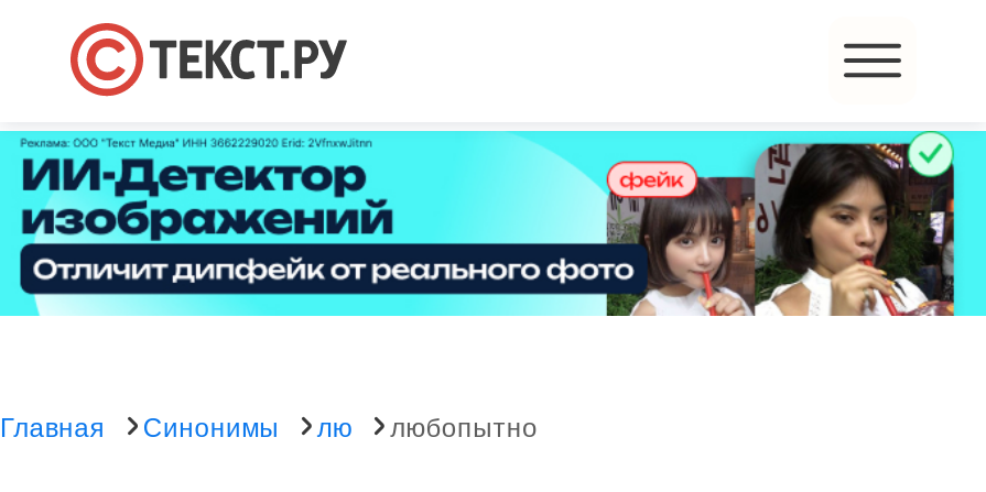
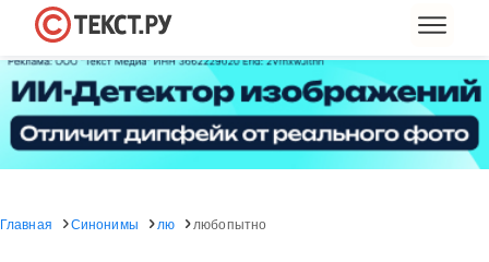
- [image]
+ [image]
